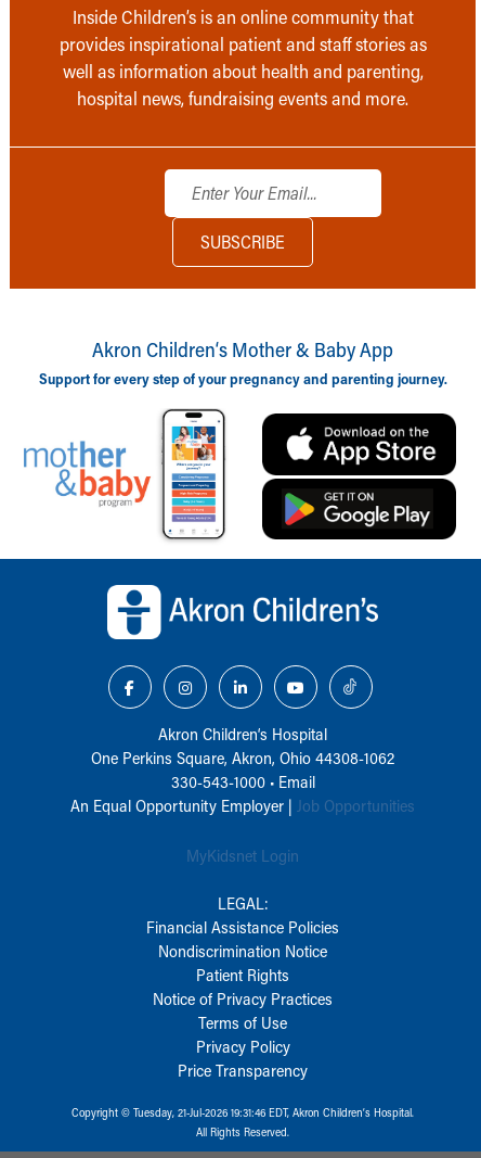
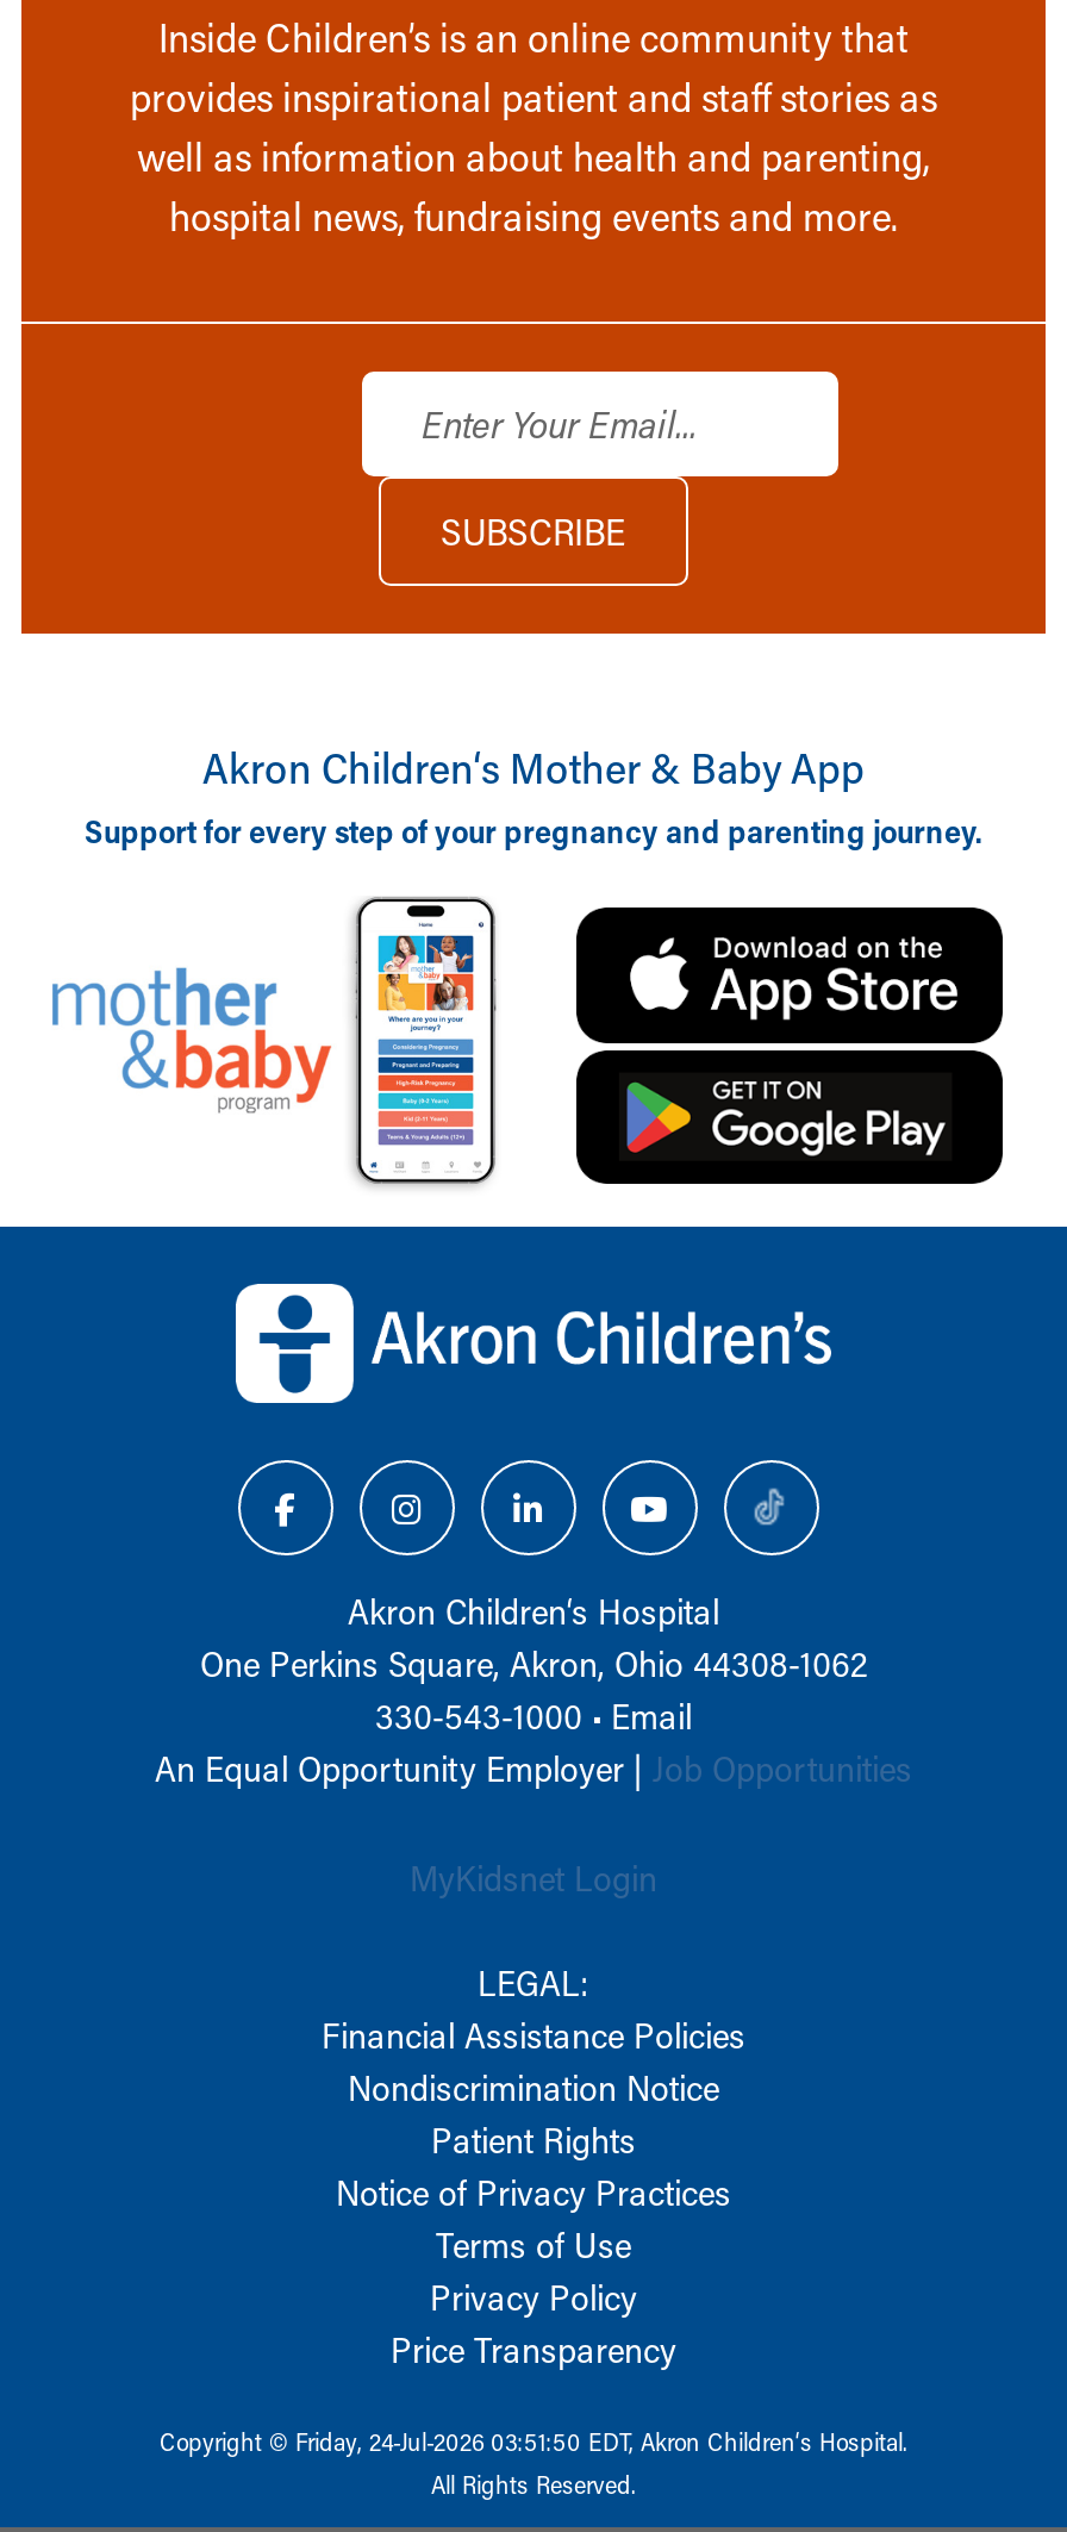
- Copyright © Tuesday, 21-Jul-2026 19:31:46 EDT, Akron Children‘s Hospital.
+ Copyright © Friday, 24-Jul-2026 03:51:50 EDT, Akron Children‘s Hospital.
